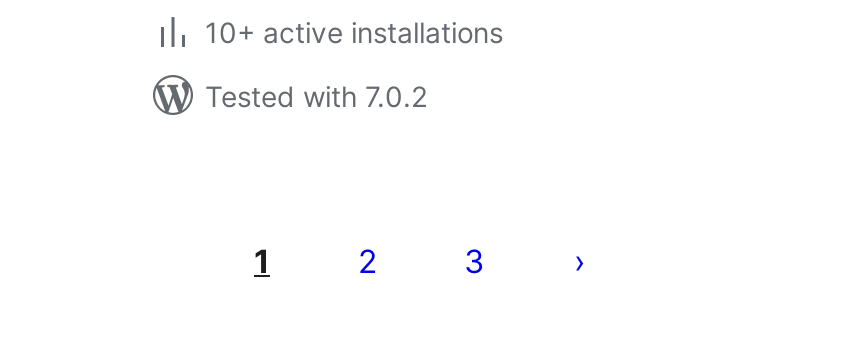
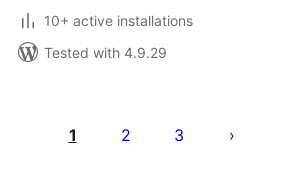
- Tested with 7.0.2
+ Tested with 4.9.29
